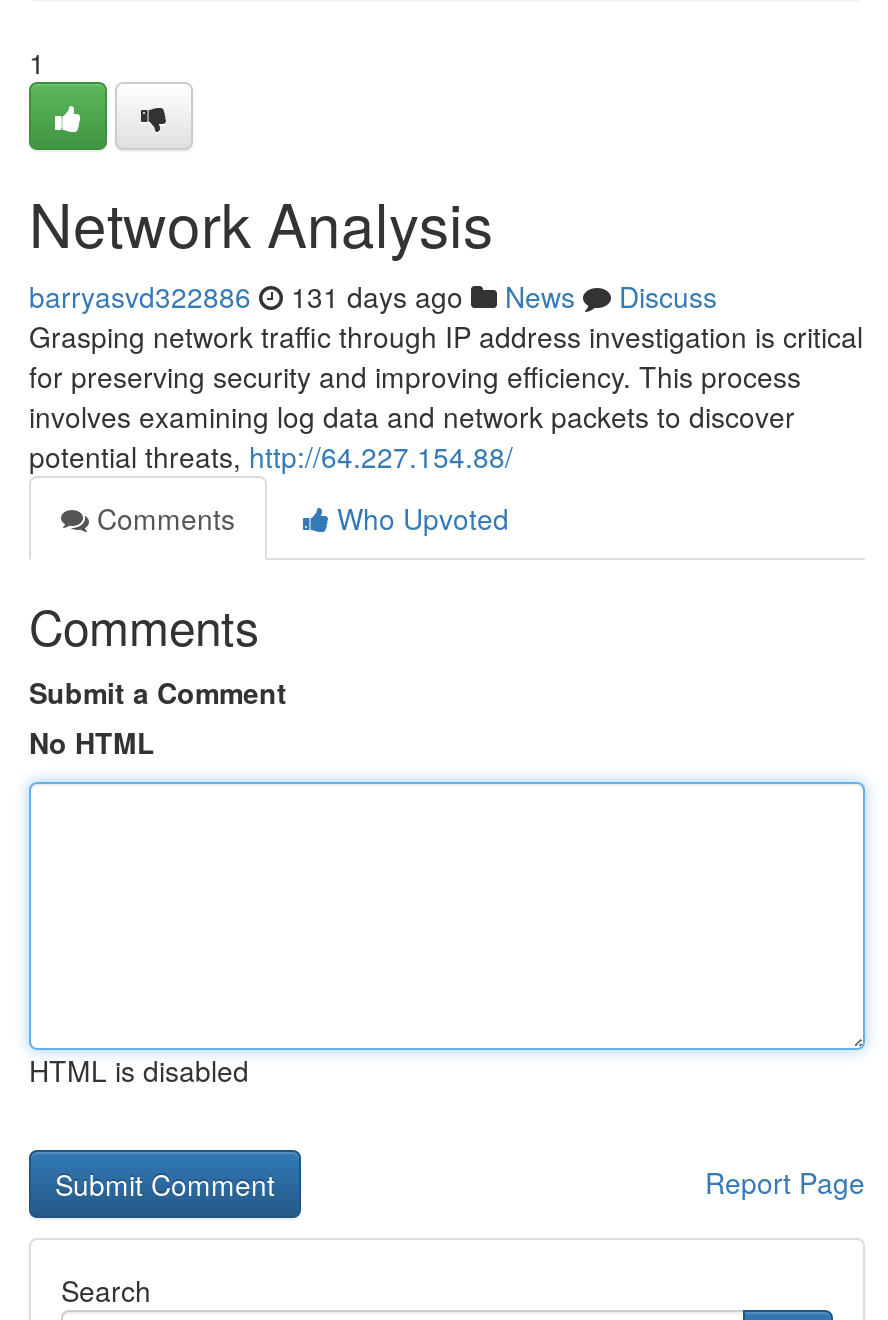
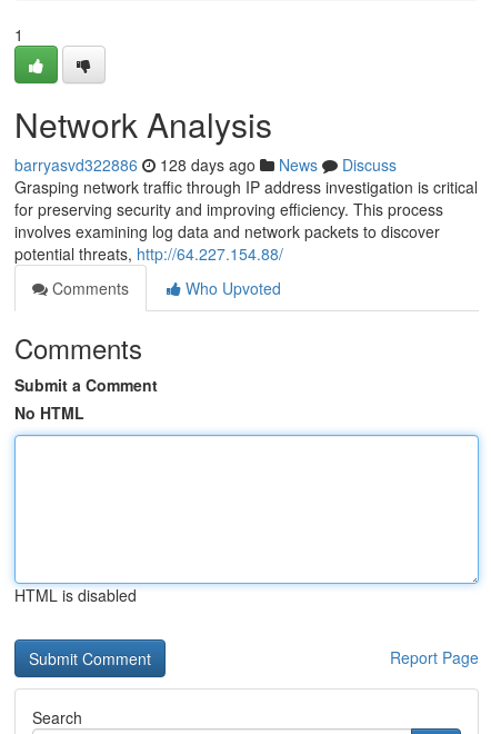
- barryasvd322886 131 days ago News Discuss
+ barryasvd322886 128 days ago News Discuss
